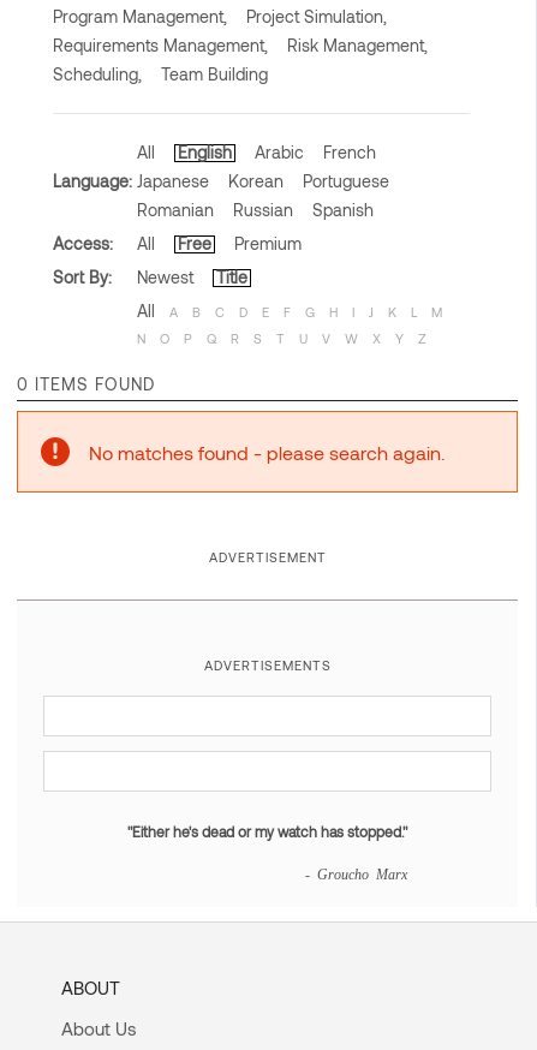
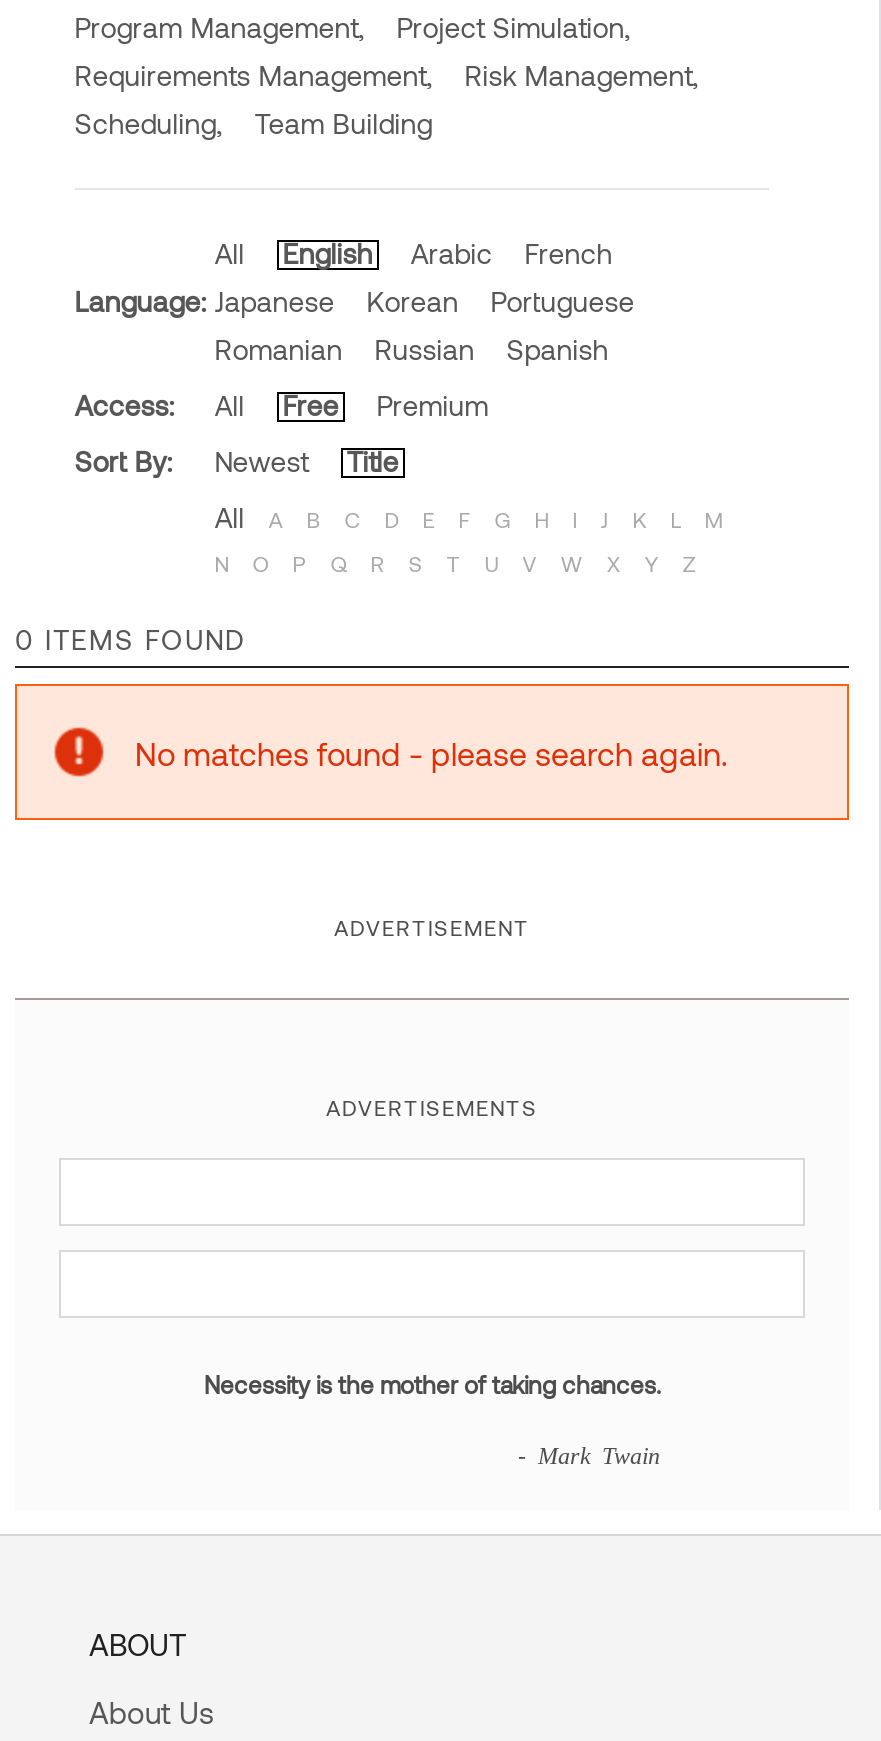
- "Either he's dead or my watch has stopped."
+ Necessity is the mother of taking chances.

- - Groucho Marx
+ - Mark Twain
